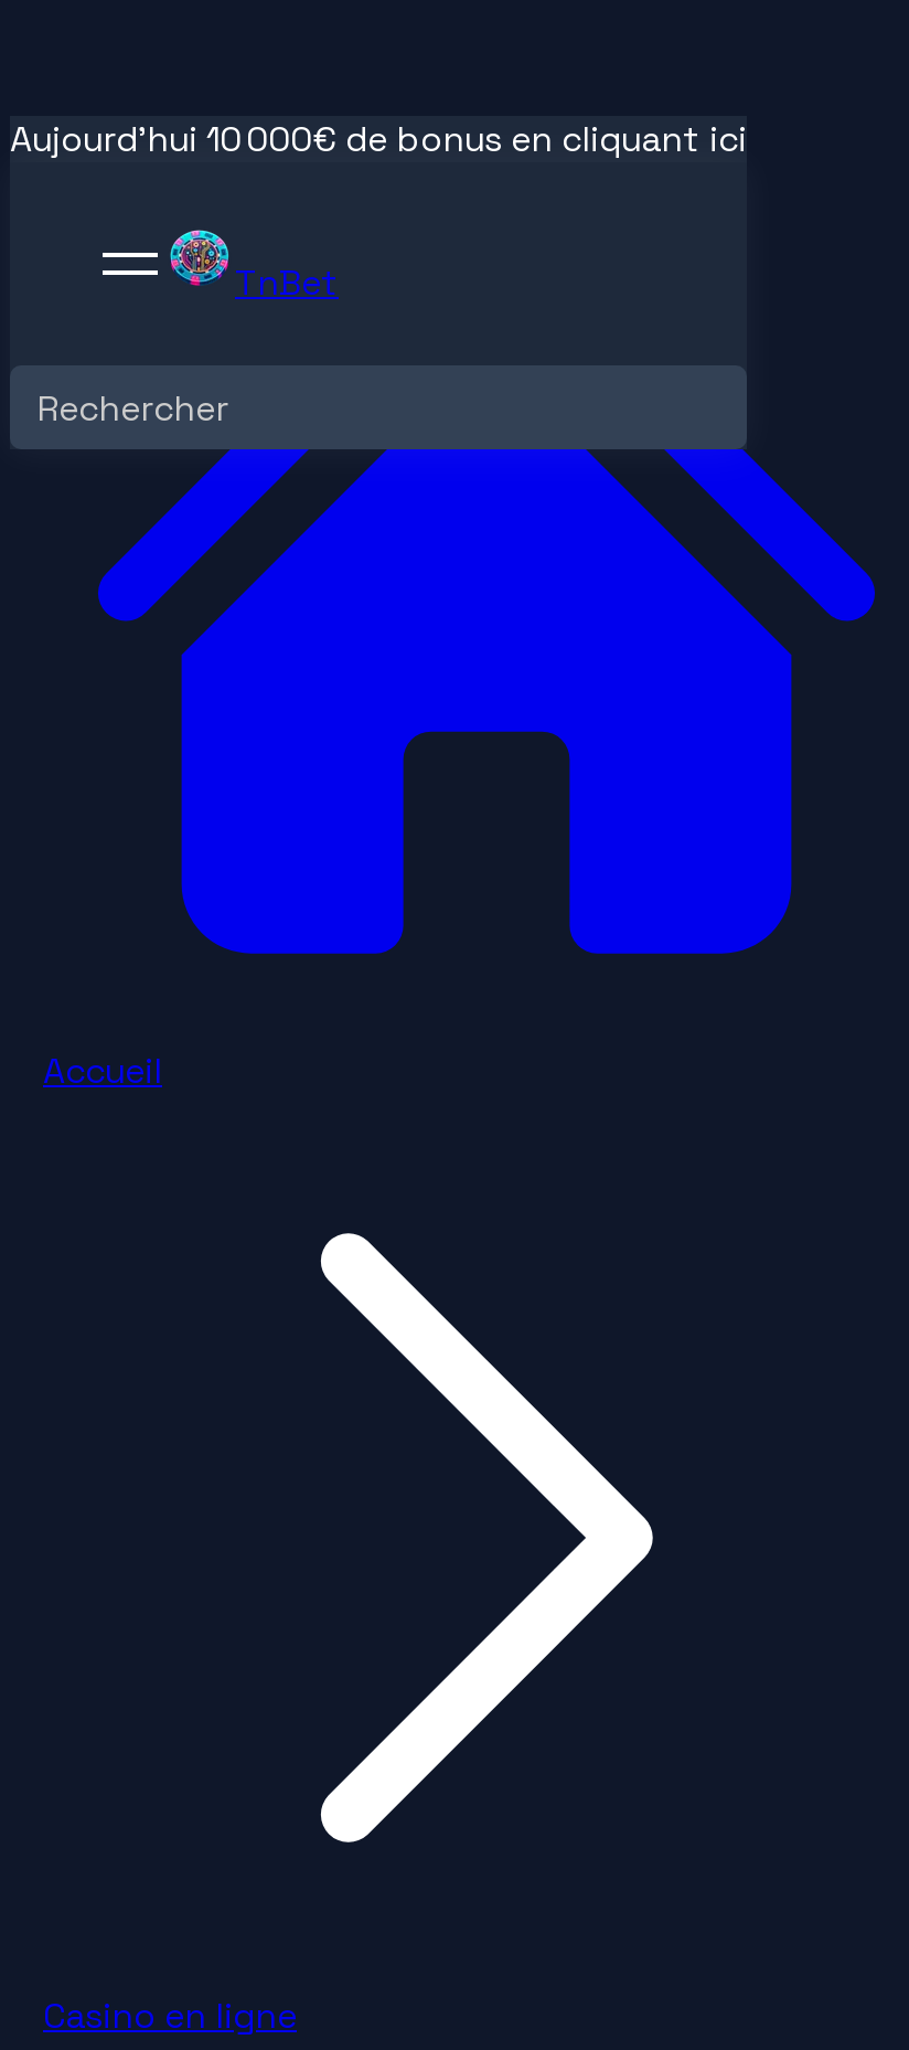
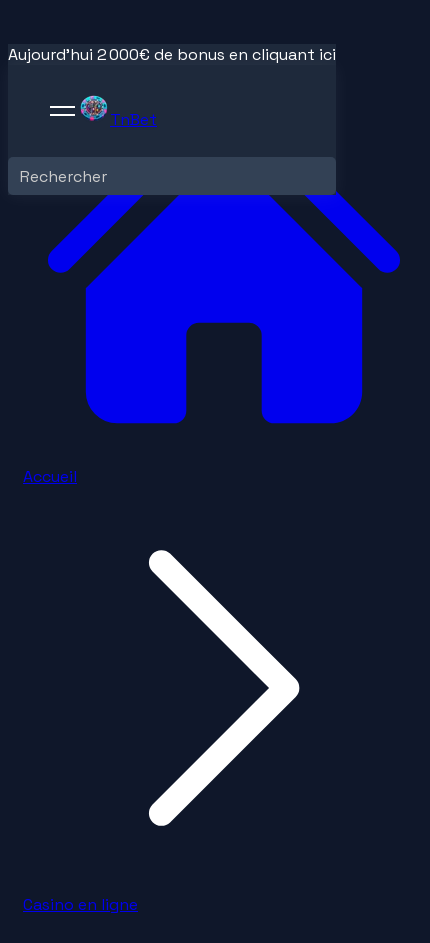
- Aujourd'hui 10 000€ de bonus en cliquant ici
+ Aujourd'hui 2 000€ de bonus en cliquant ici
